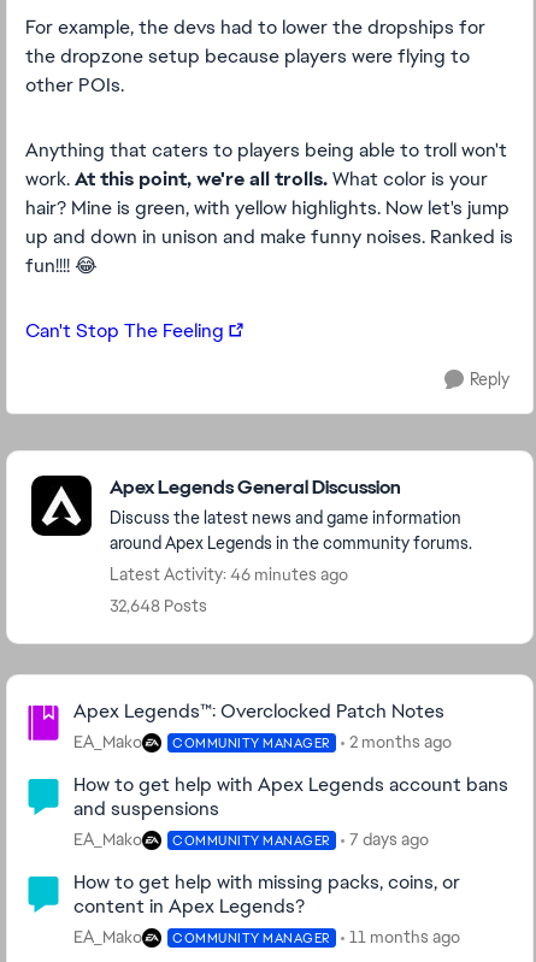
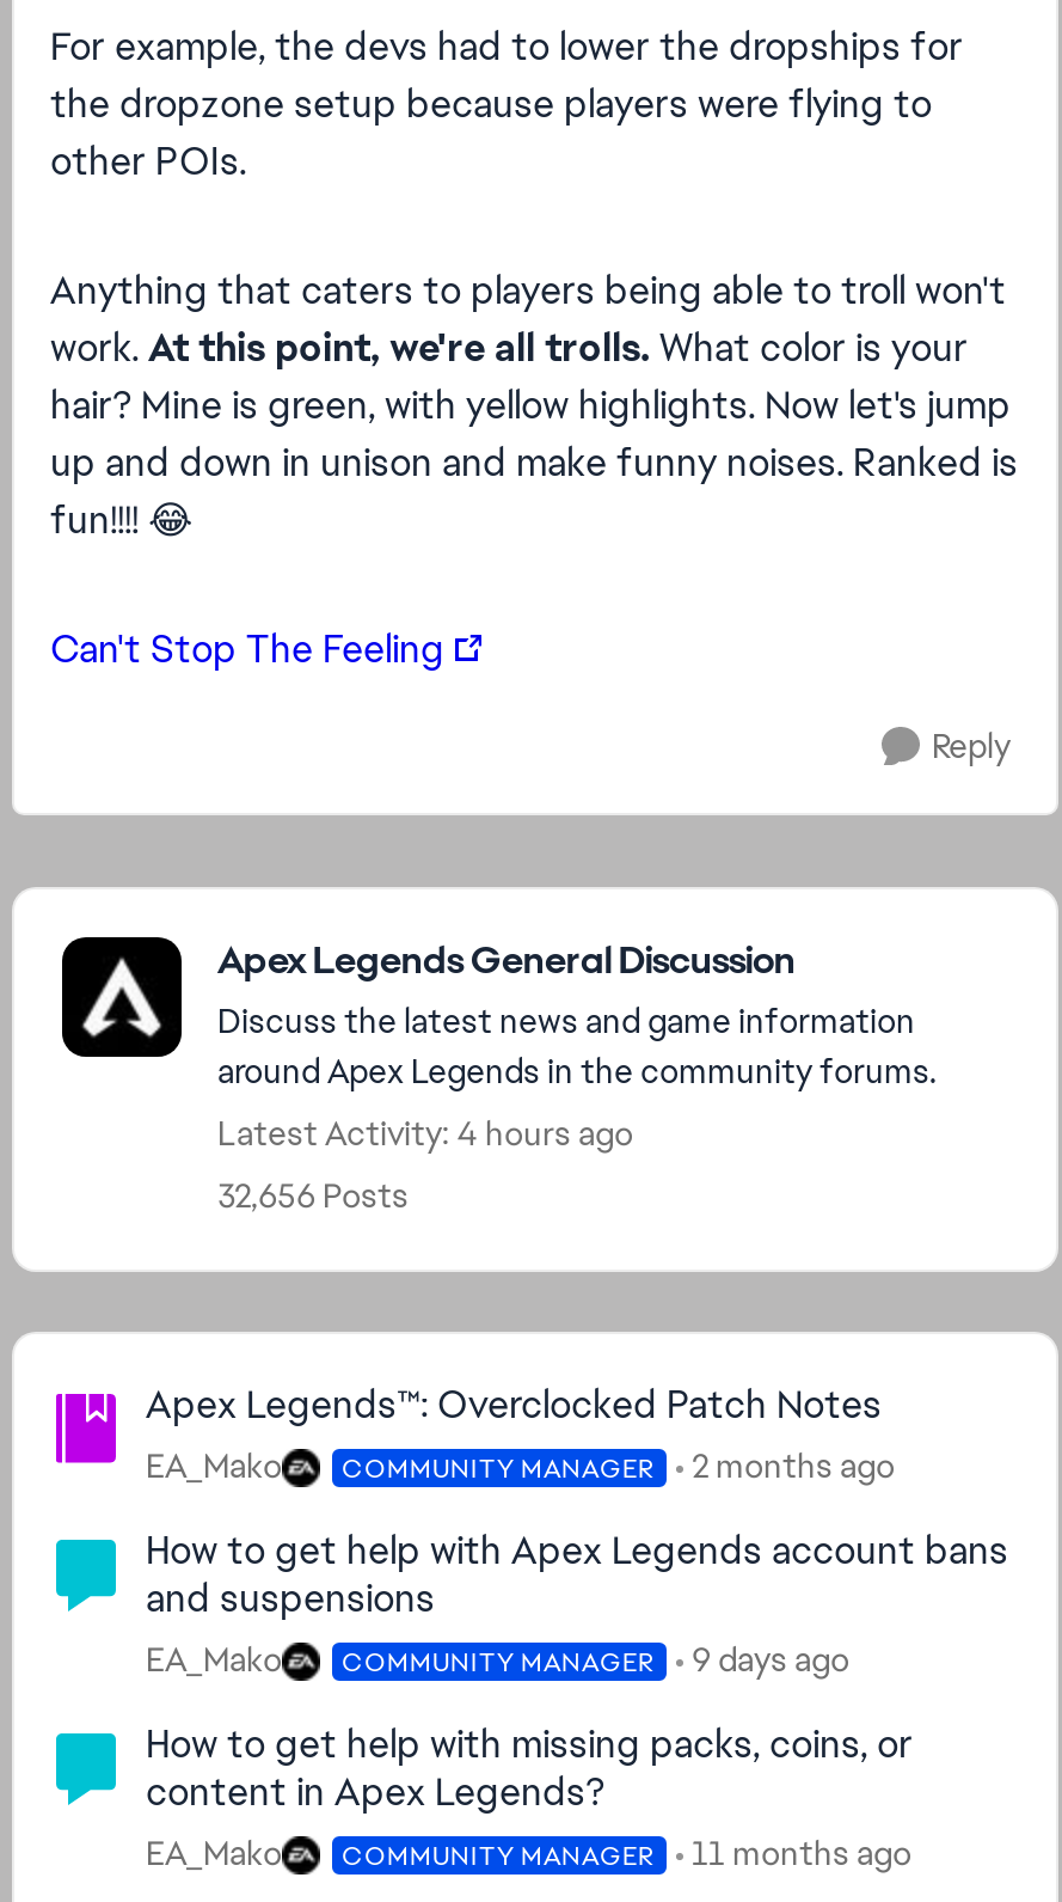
- Latest Activity: 46 minutes ago
+ Latest Activity: 4 hours ago

- 32,648 Posts
+ 32,656 Posts

- EA_Mako COMMUNITY MANAGER 7 days ago
+ EA_Mako COMMUNITY MANAGER 9 days ago
